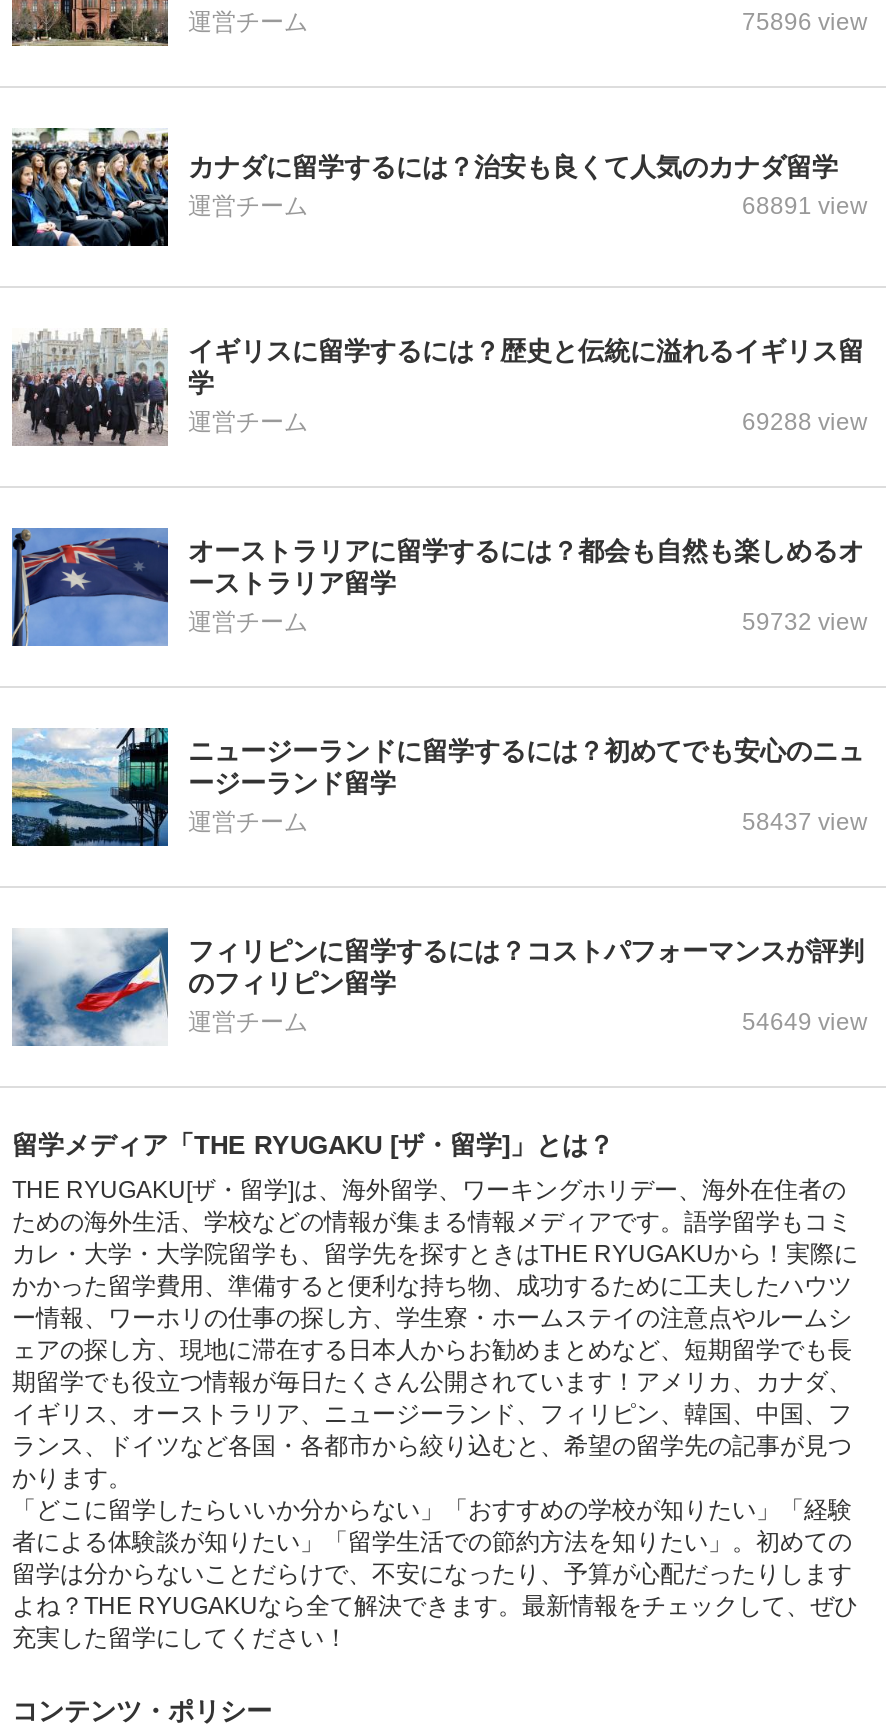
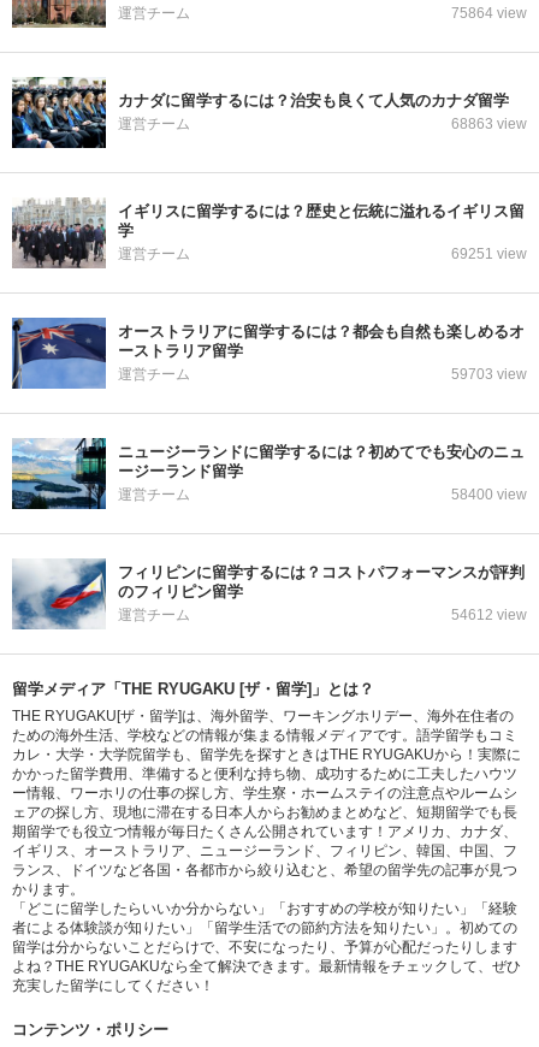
- 75896 view
+ 75864 view

- 68891 view
+ 68863 view

- 69288 view
+ 69251 view

- 59732 view
+ 59703 view

- 58437 view
+ 58400 view

- 54649 view
+ 54612 view
